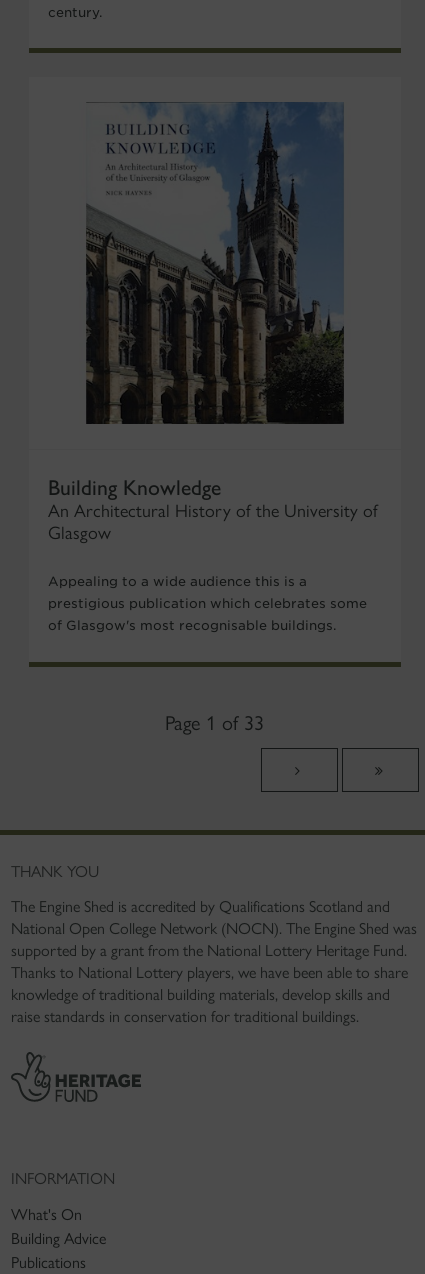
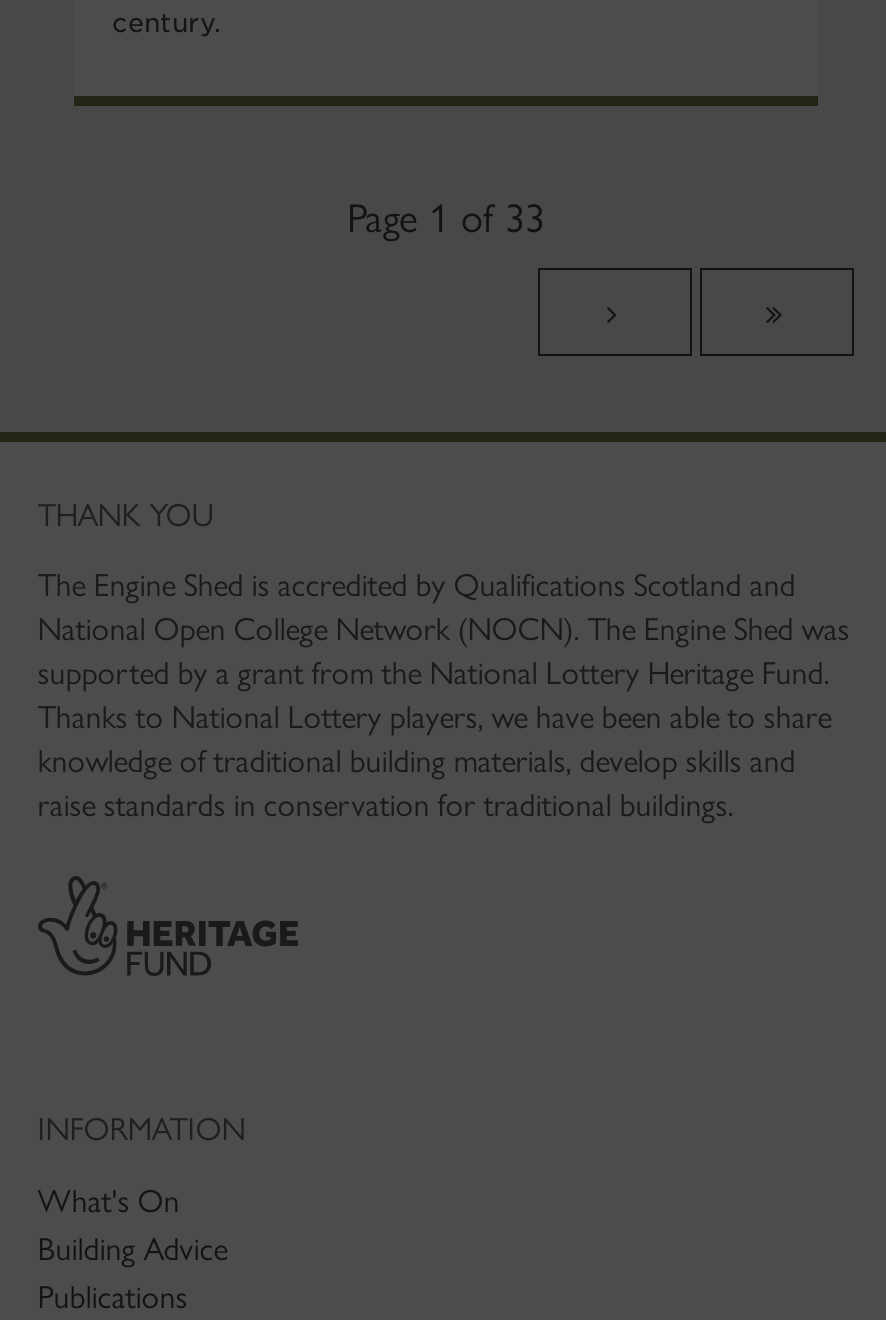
- [image]

- Building Knowledge
- An Architectural History of the University of
- Glasgow
- Appealing to a wide audience this is a
- prestigious publication which celebrates some
- of Glasgow's most recognisable buildings.
